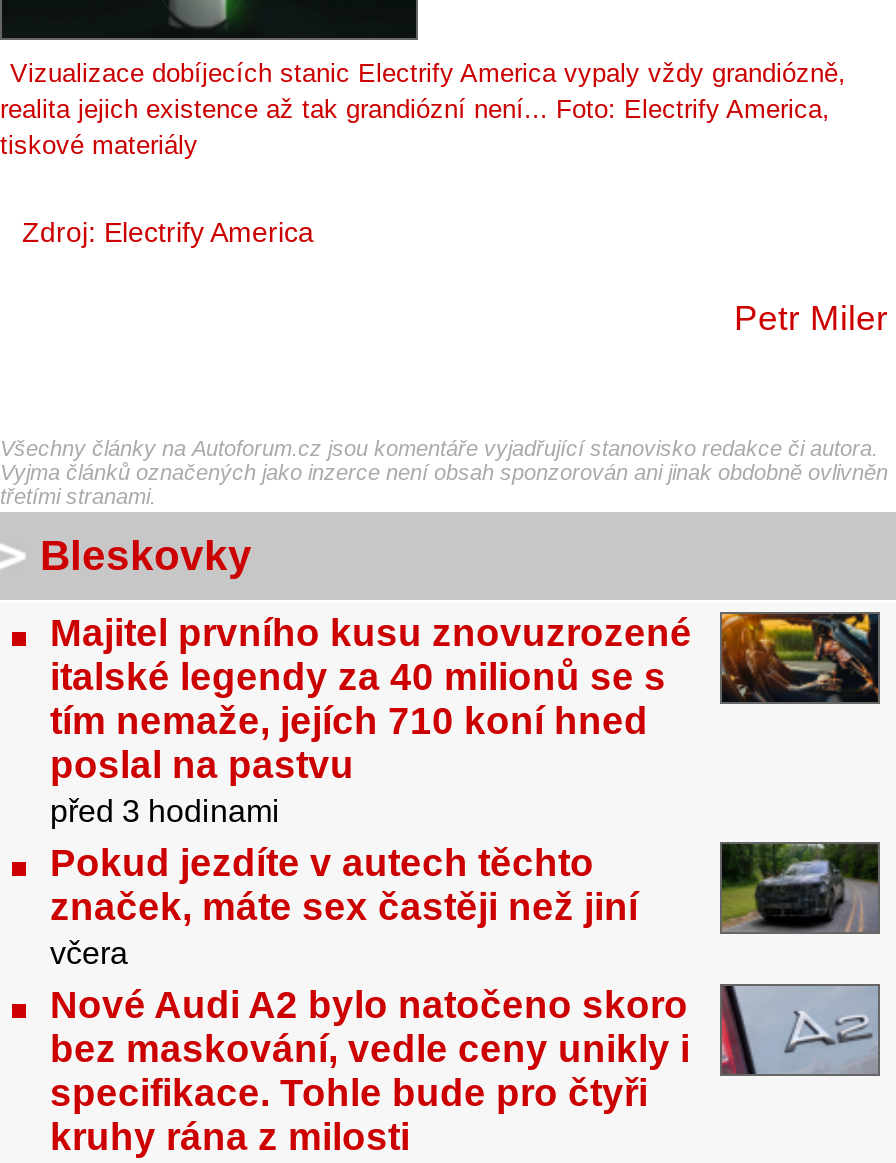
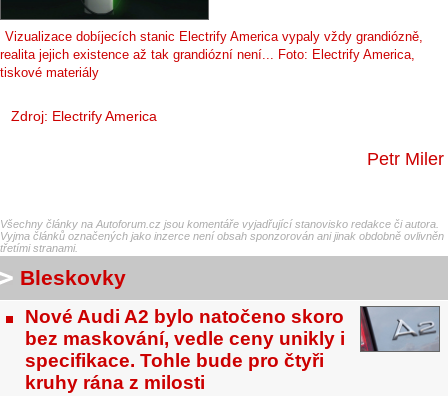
- [image]
- Majitel prvního kusu znovuzrozené
- italské legendy za 40 milionů se s
- tím nemaže, jejích 710 koní hned
- poslal na pastvu
- před 3 hodinami
- Pokud jezdíte v autech těchto
- značek, máte sex častěji než jiní
- včera

- [image]
